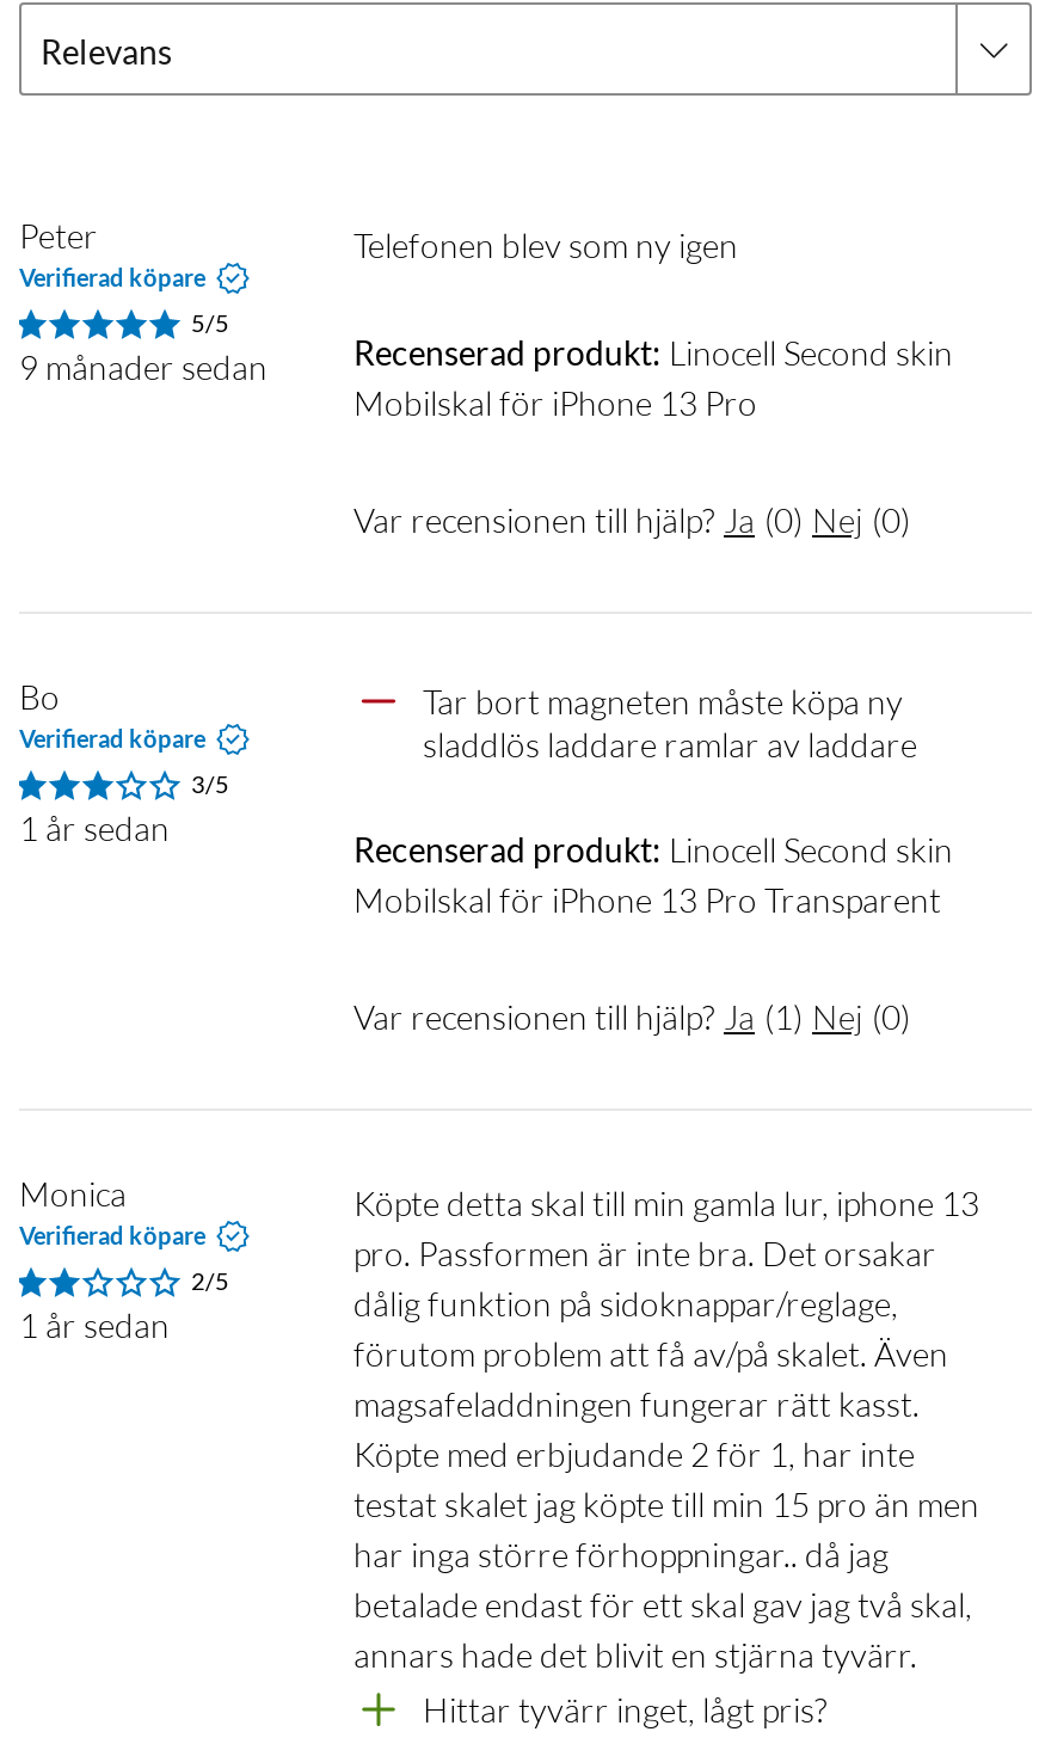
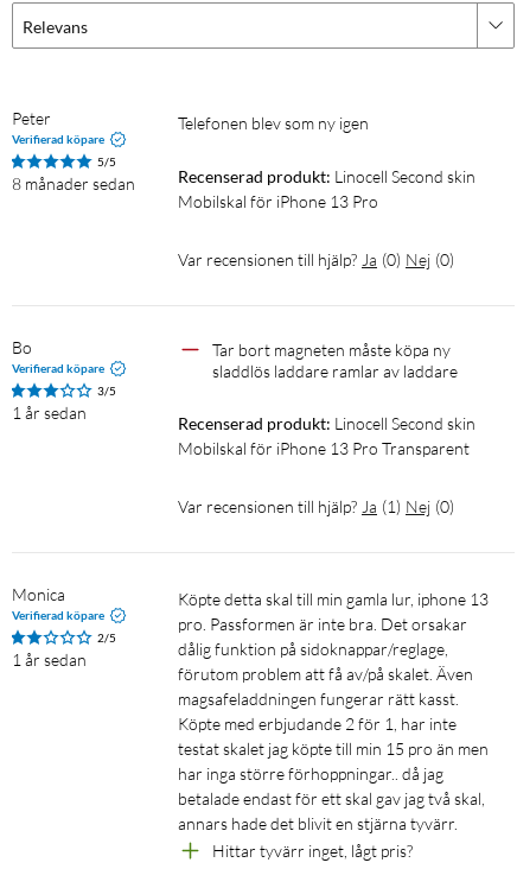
- 9 månader sedan
+ 8 månader sedan
